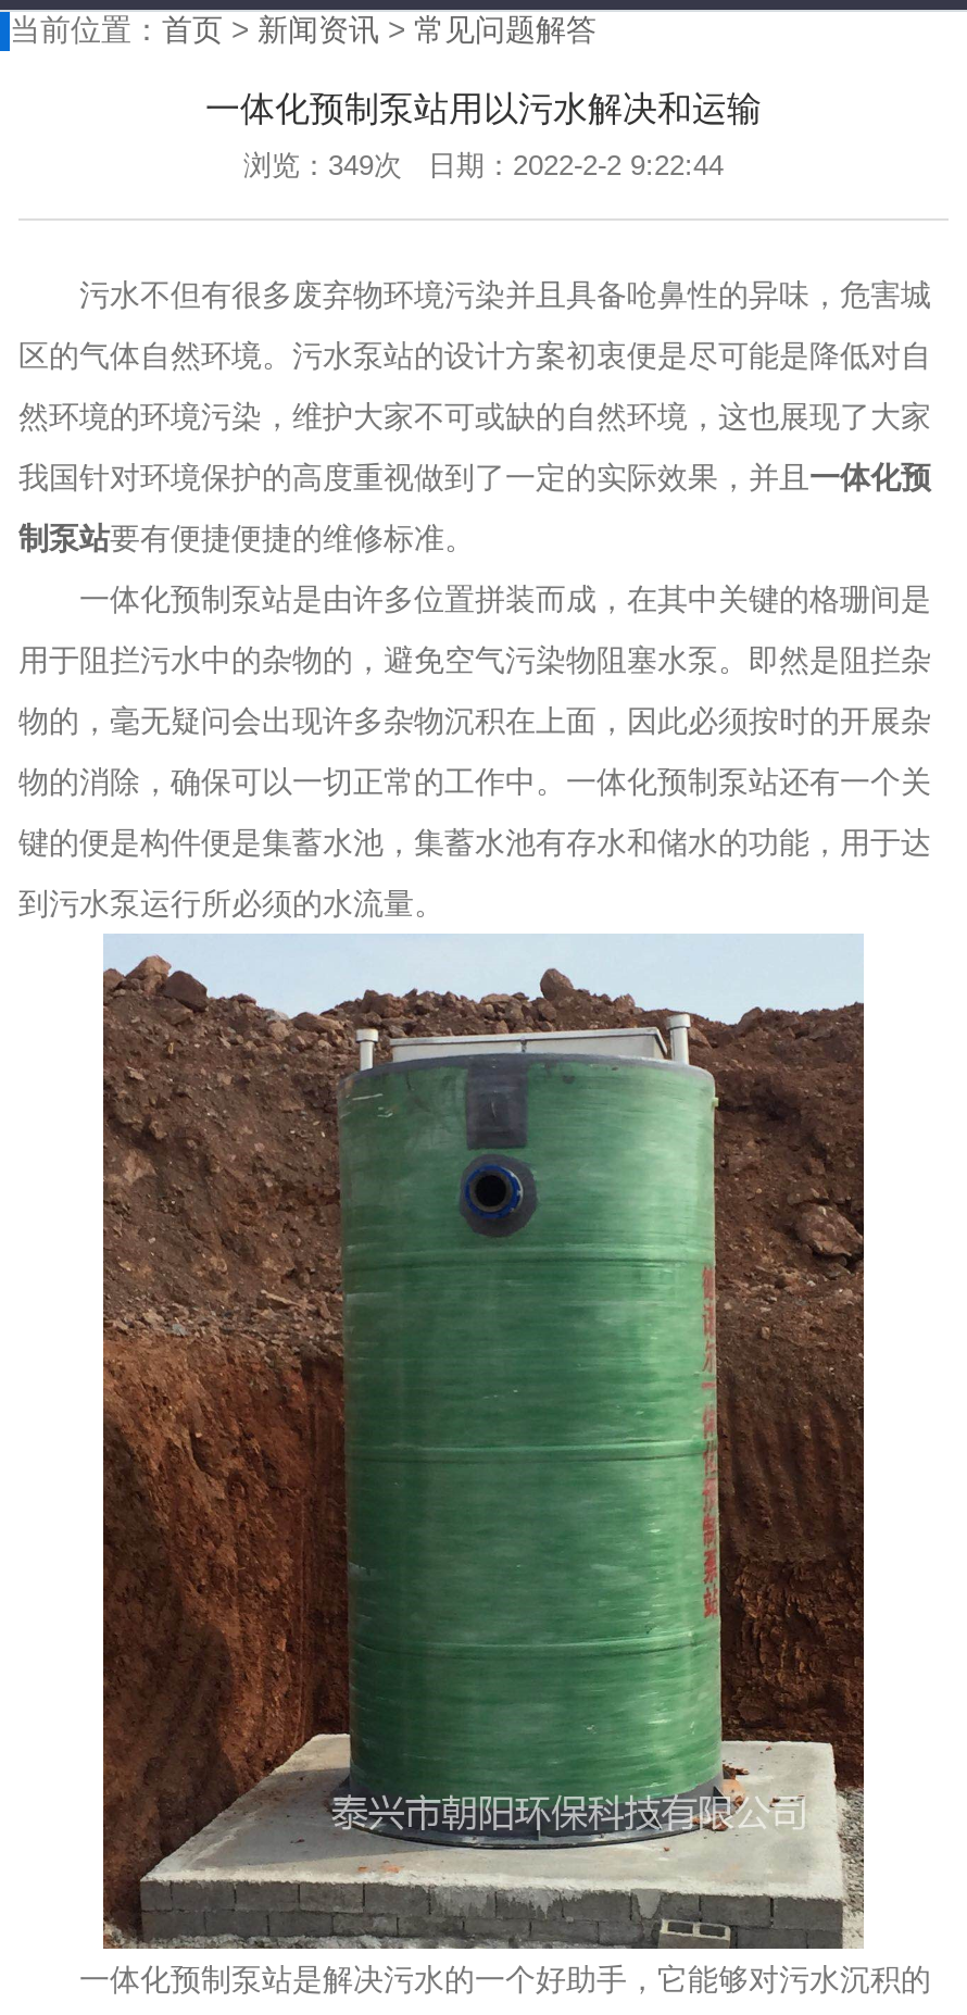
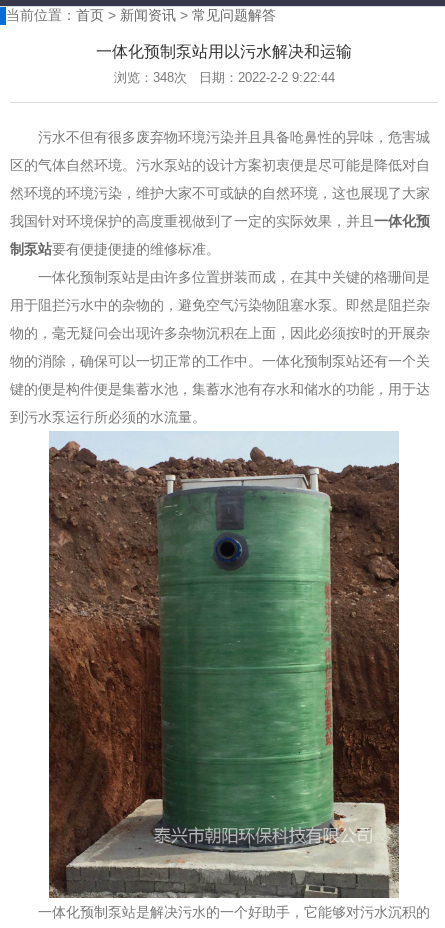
- 浏览：349次 日期：2022-2-2 9:22:44
+ 浏览：348次 日期：2022-2-2 9:22:44
